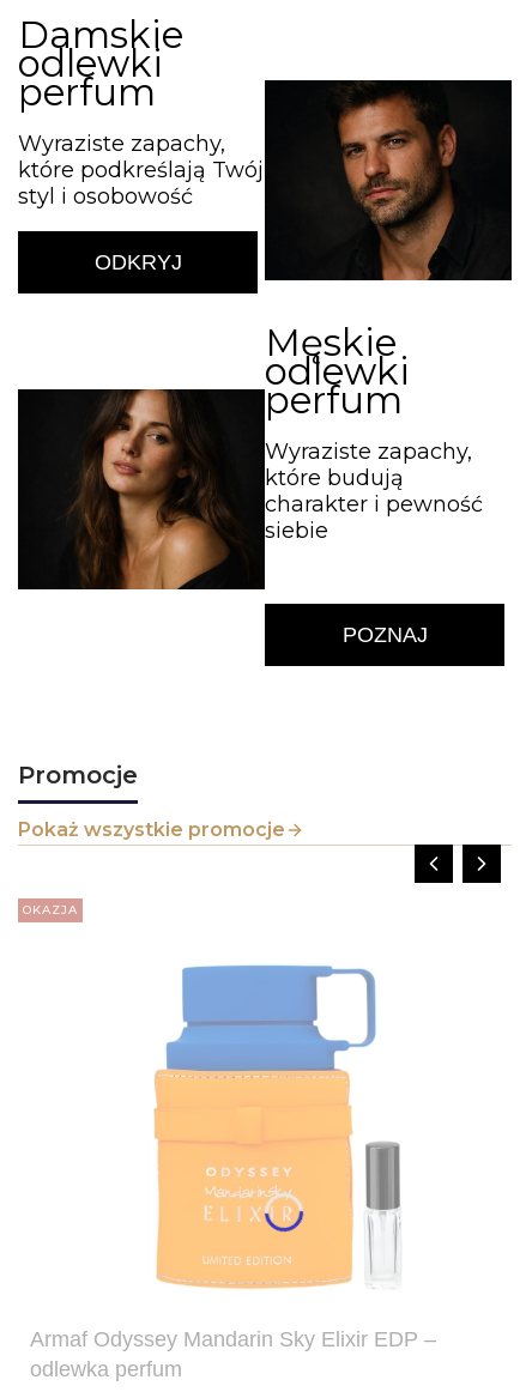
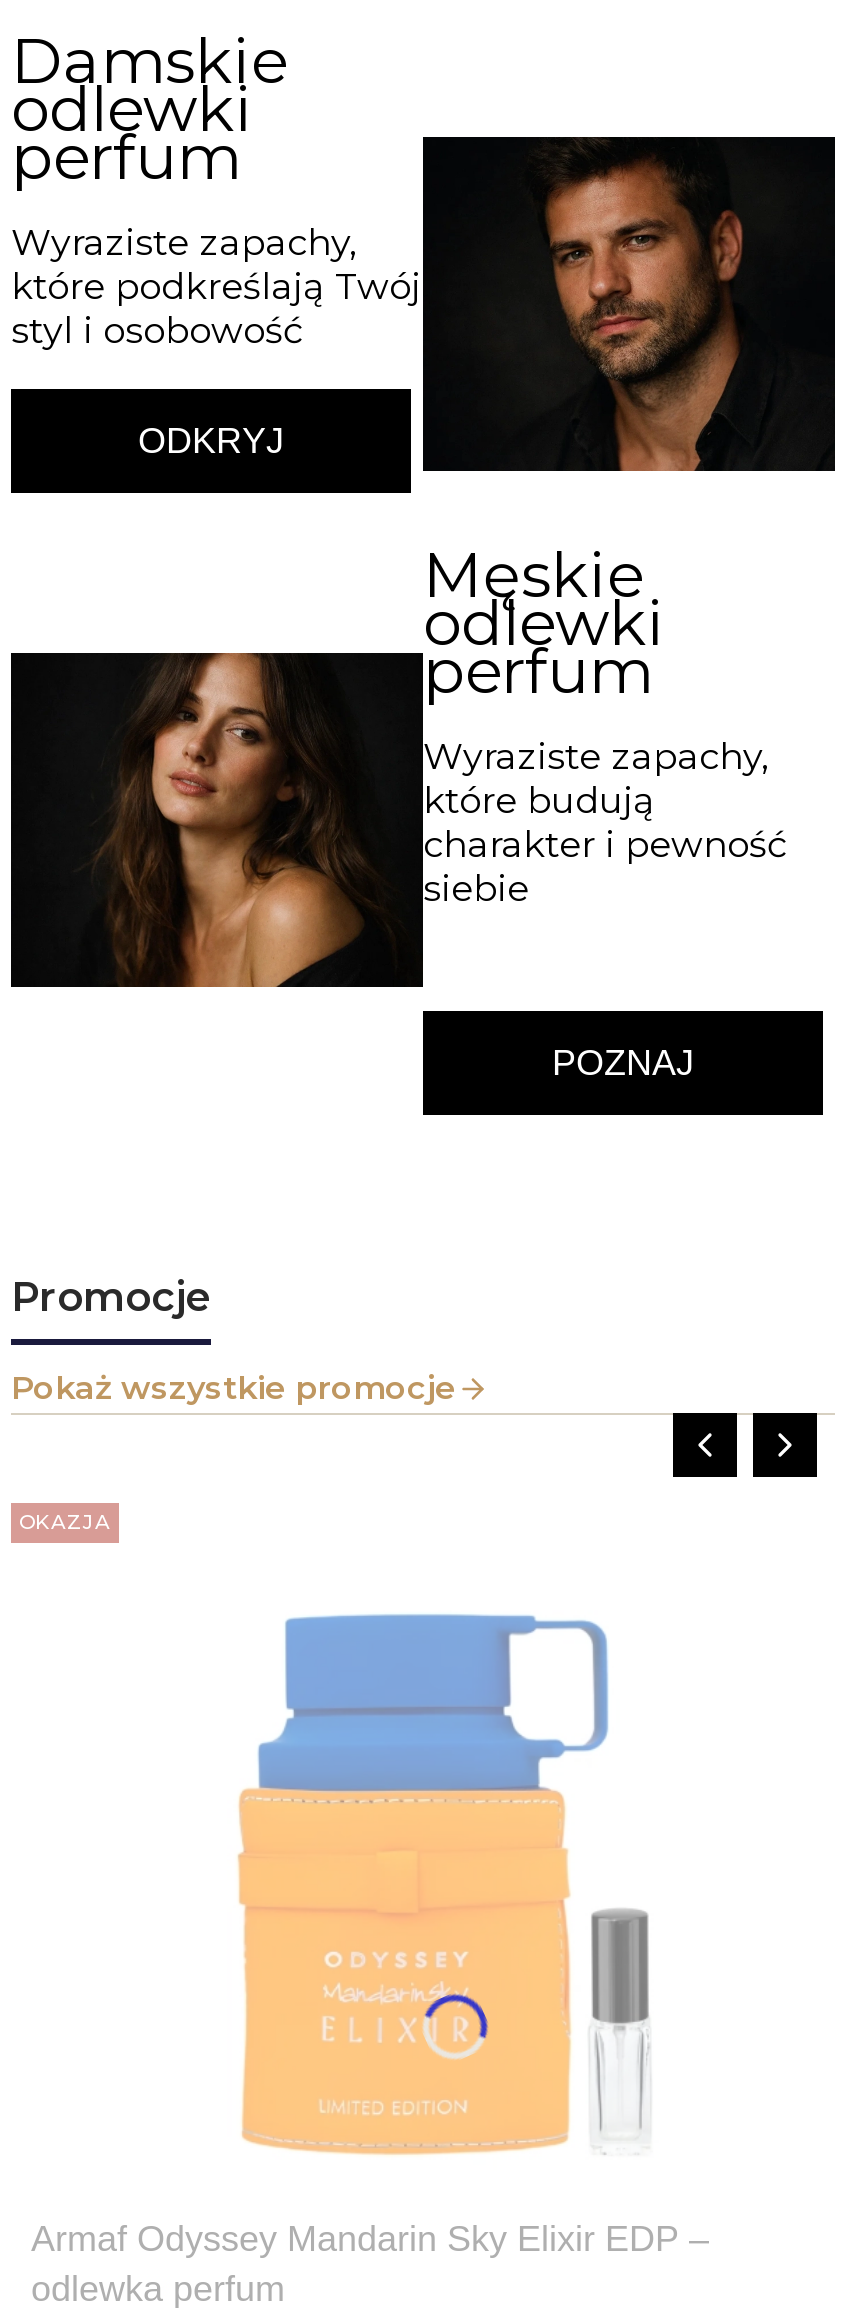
- [image]
+ [image]
